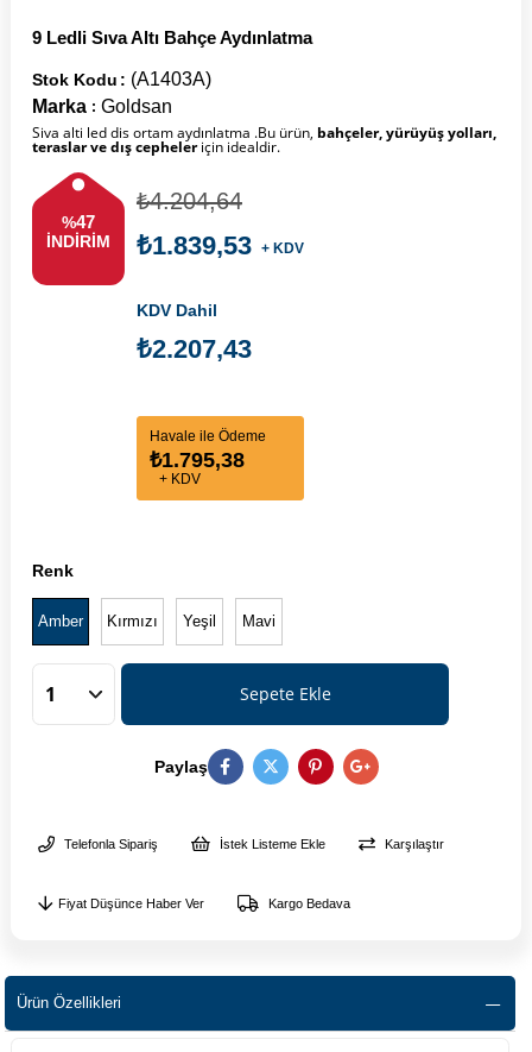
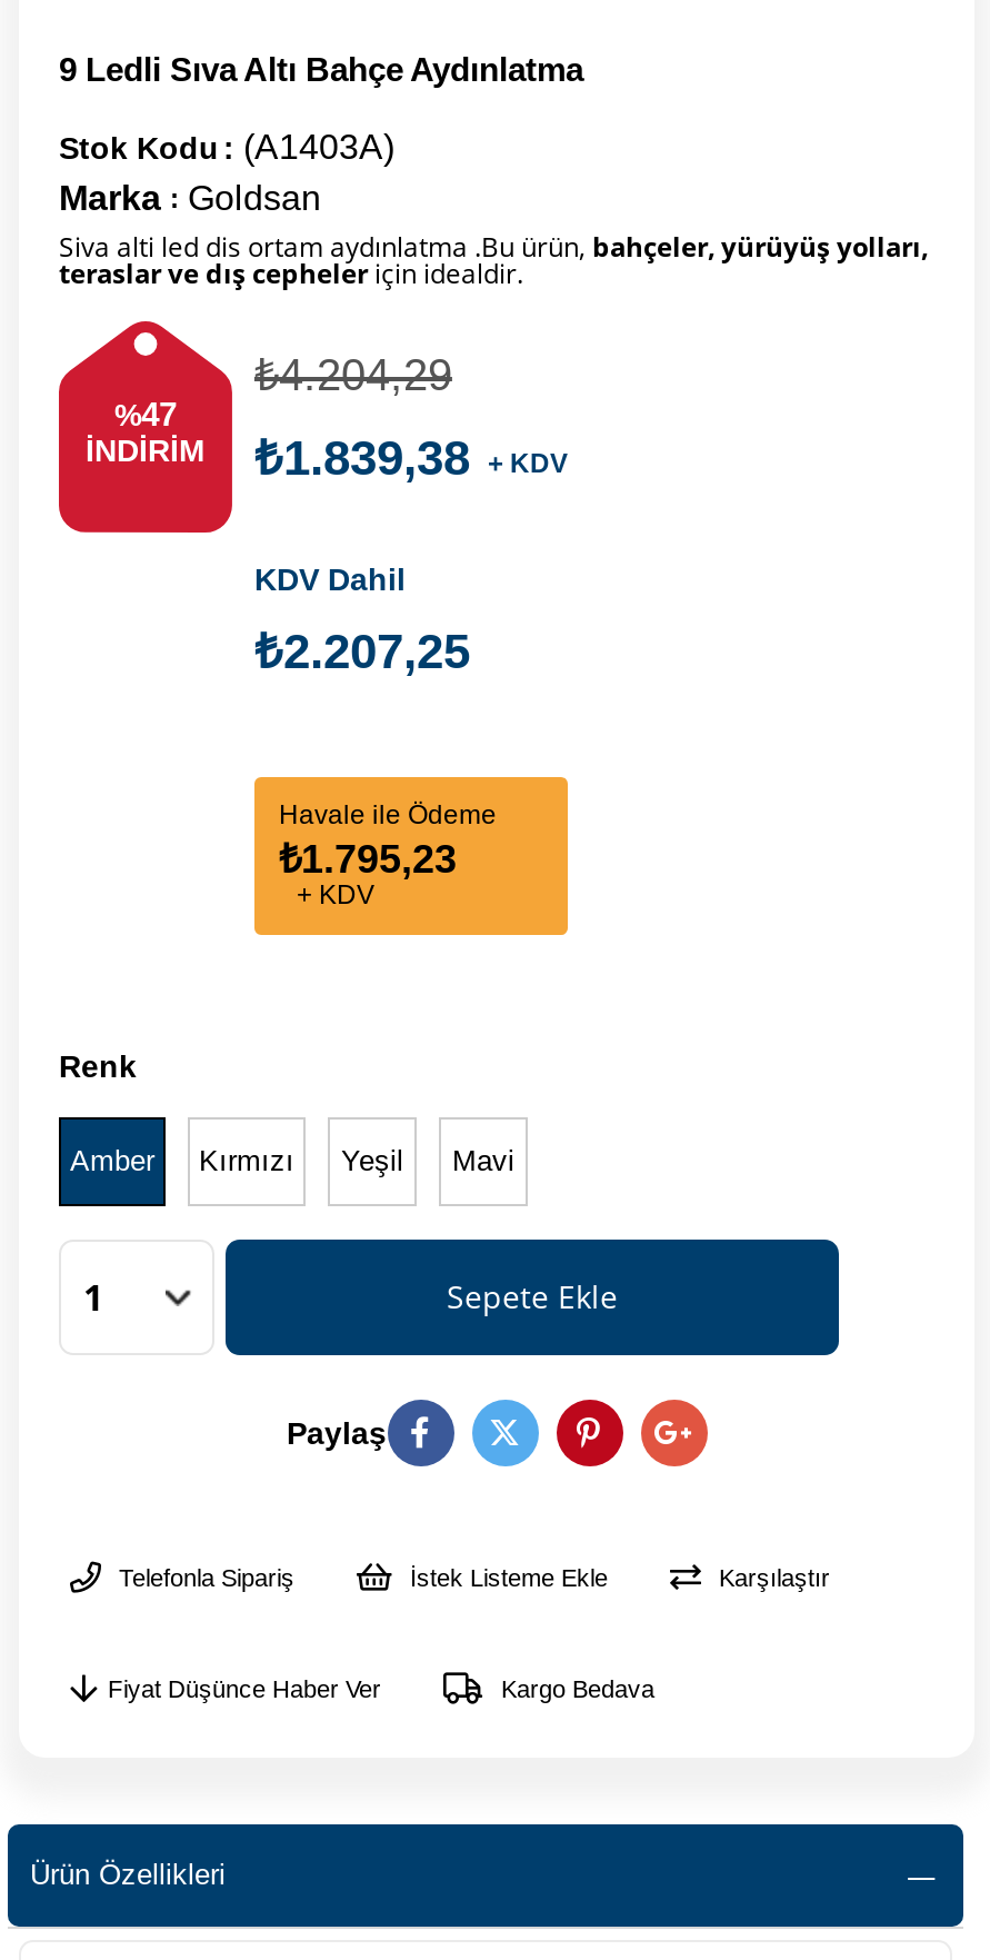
- ₺4.204,64
+ ₺4.204,29

- İNDIRIM ₺1.839,53 + KDV
+ İNDIRIM ₺1.839,38 + KDV

- ₺2.207,43
+ ₺2.207,25

- ₺1.795,38
+ ₺1.795,23
